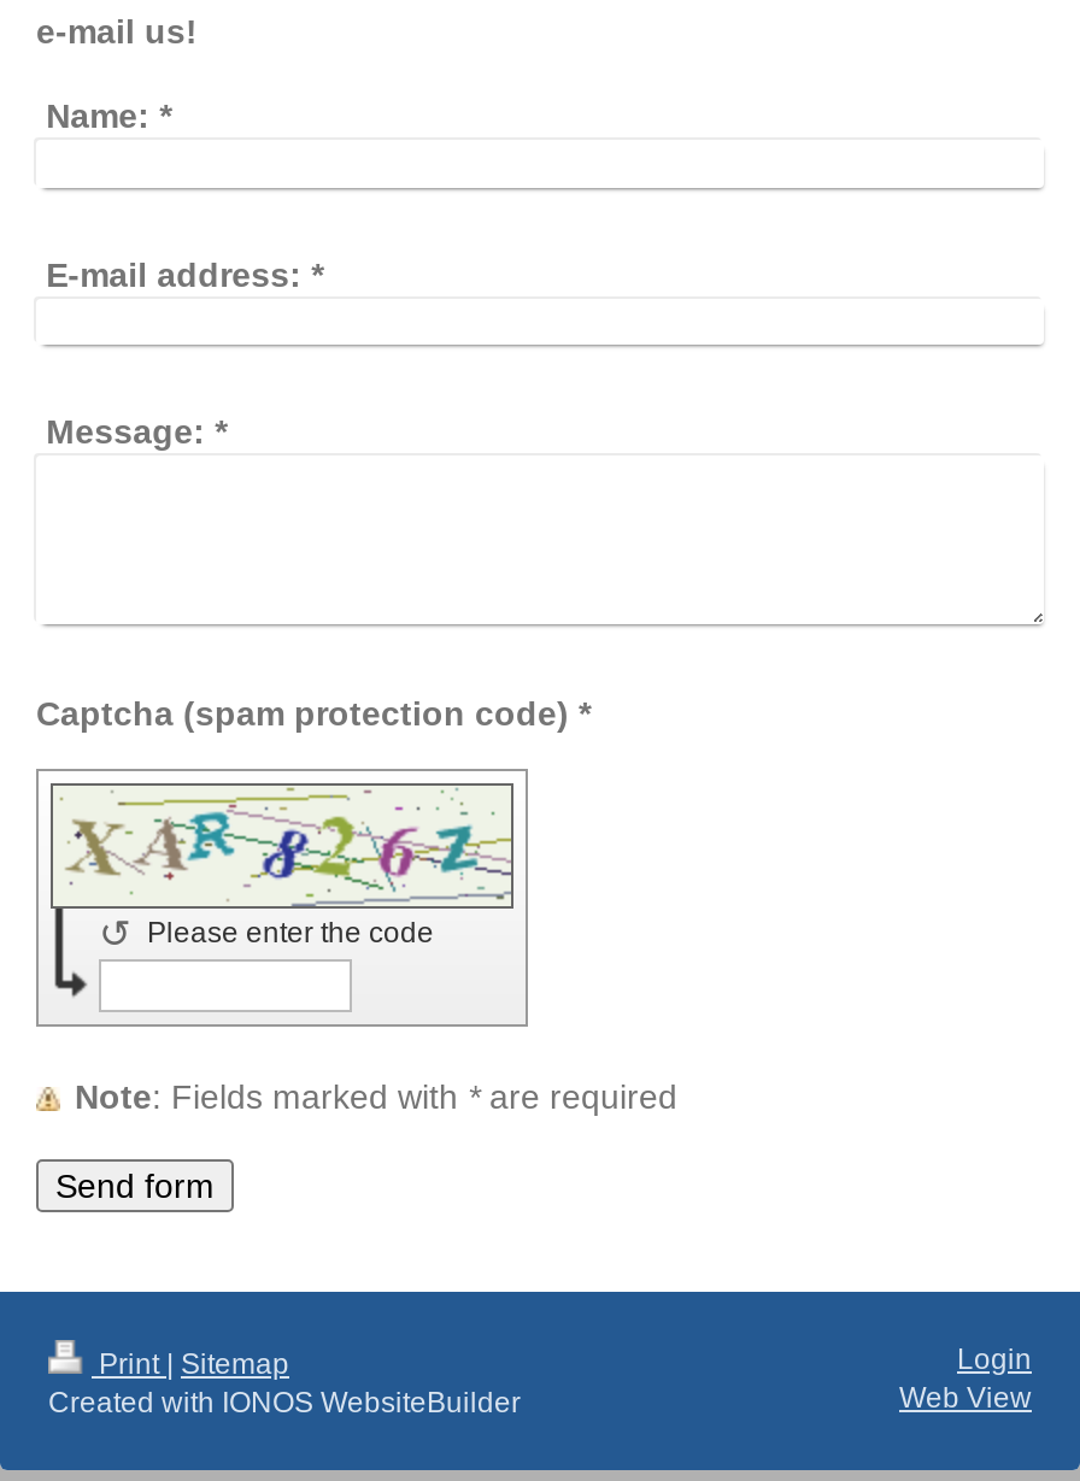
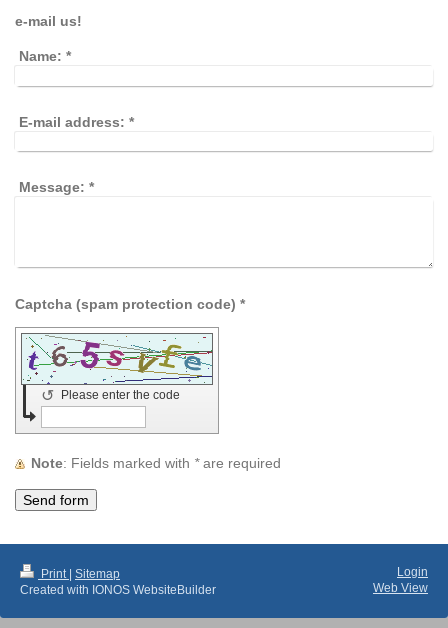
- [image]
+ [image]
